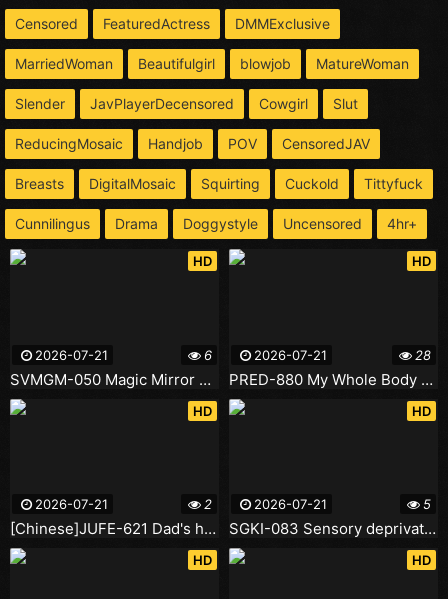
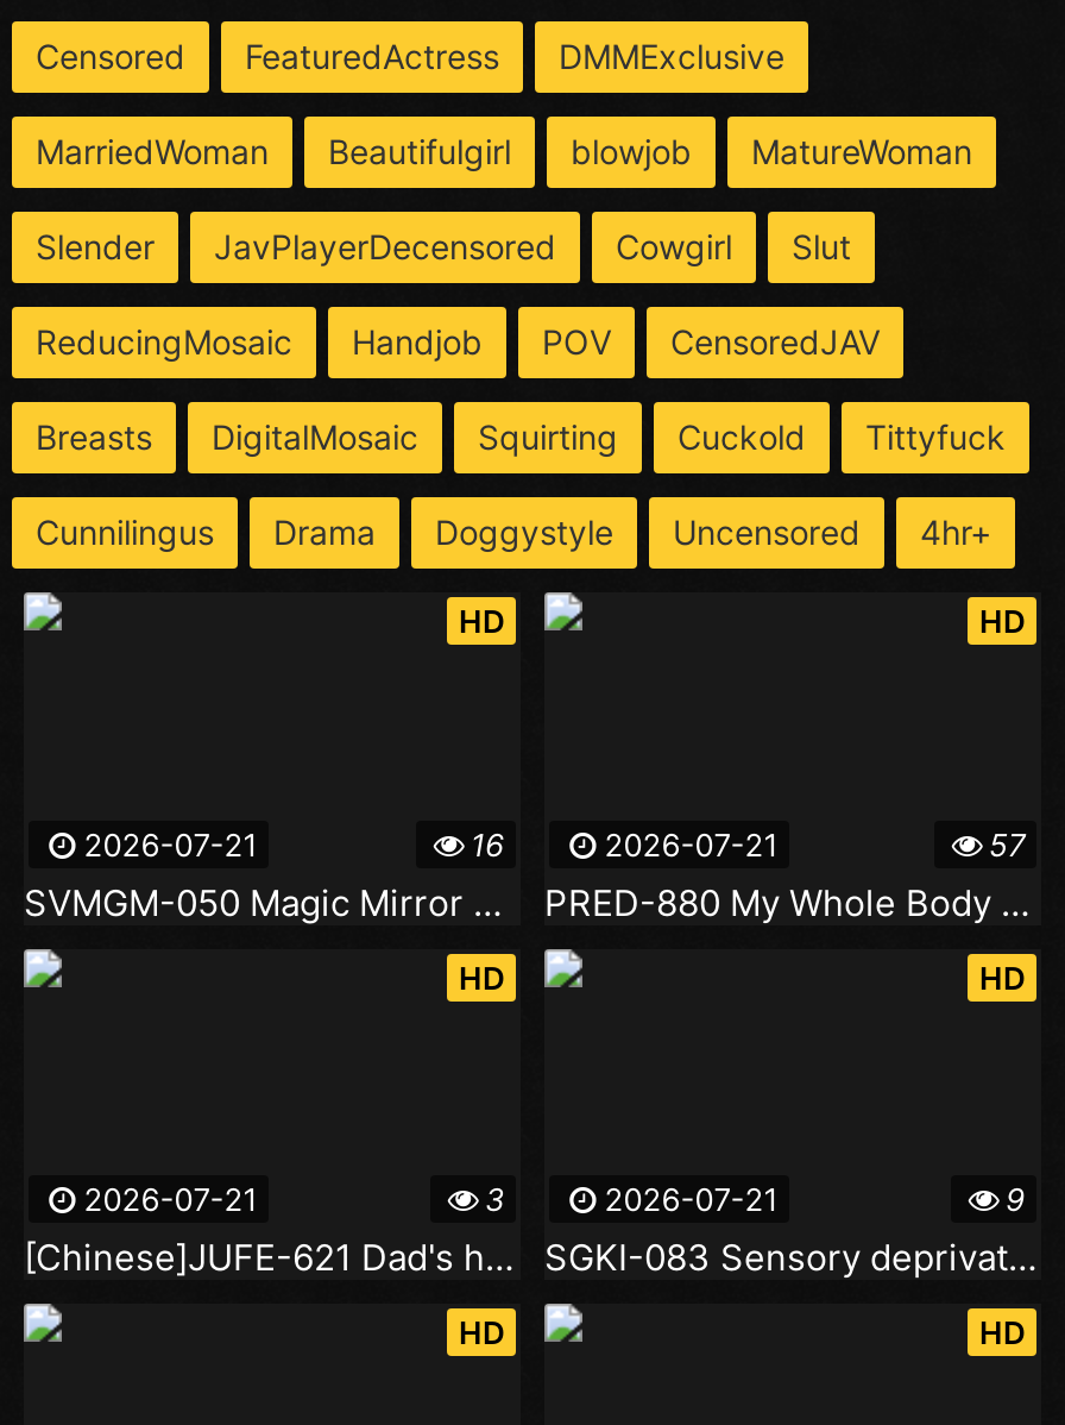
- 6
+ 16

- 28
+ 57

- 2
+ 3

- 5
+ 9
